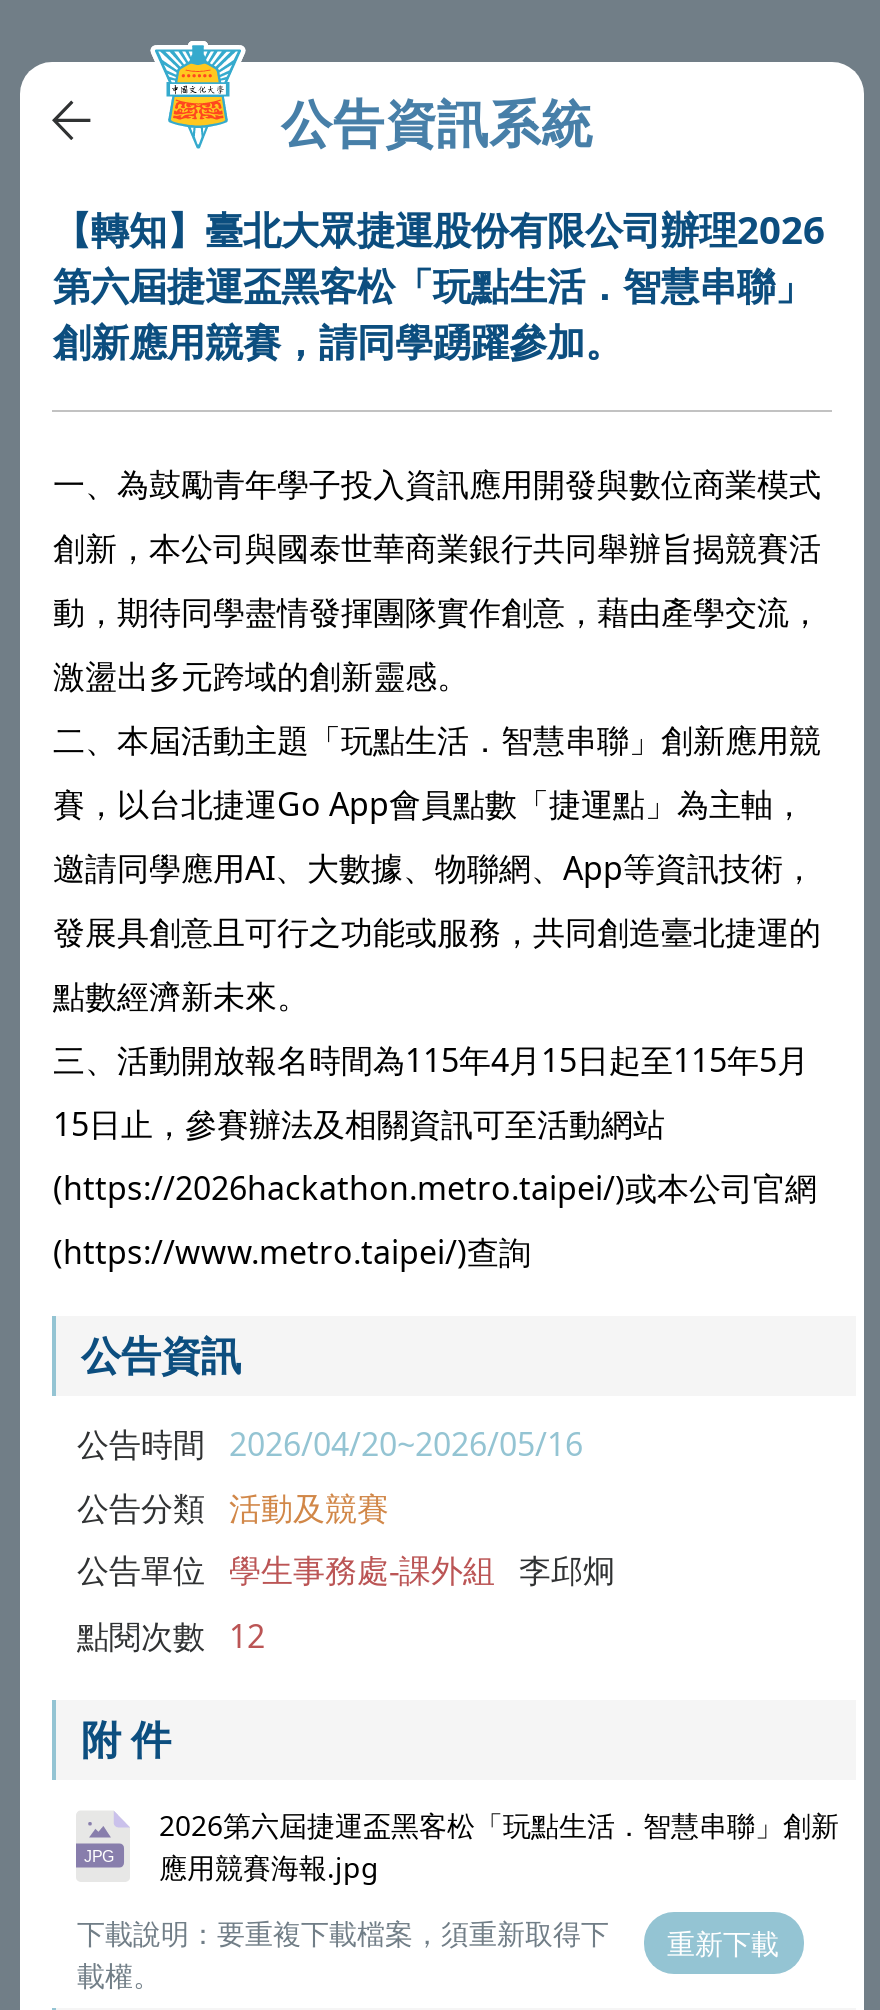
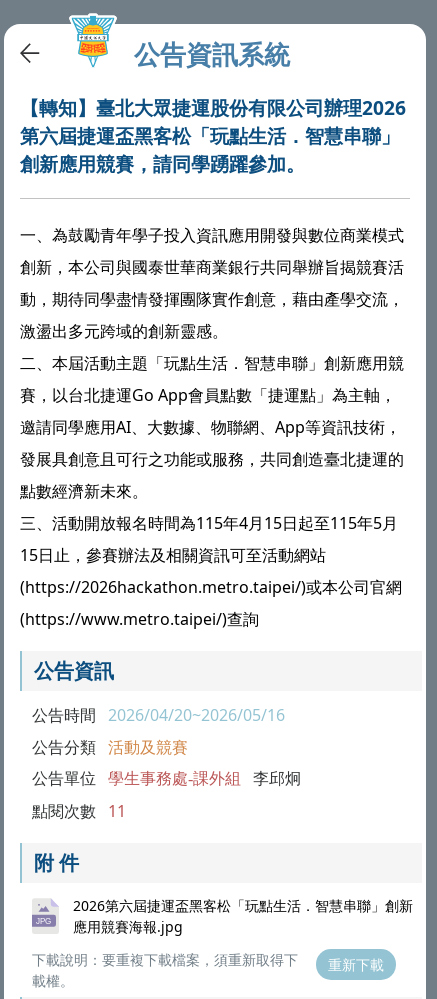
- 點閱次數 12
+ 點閱次數 11
